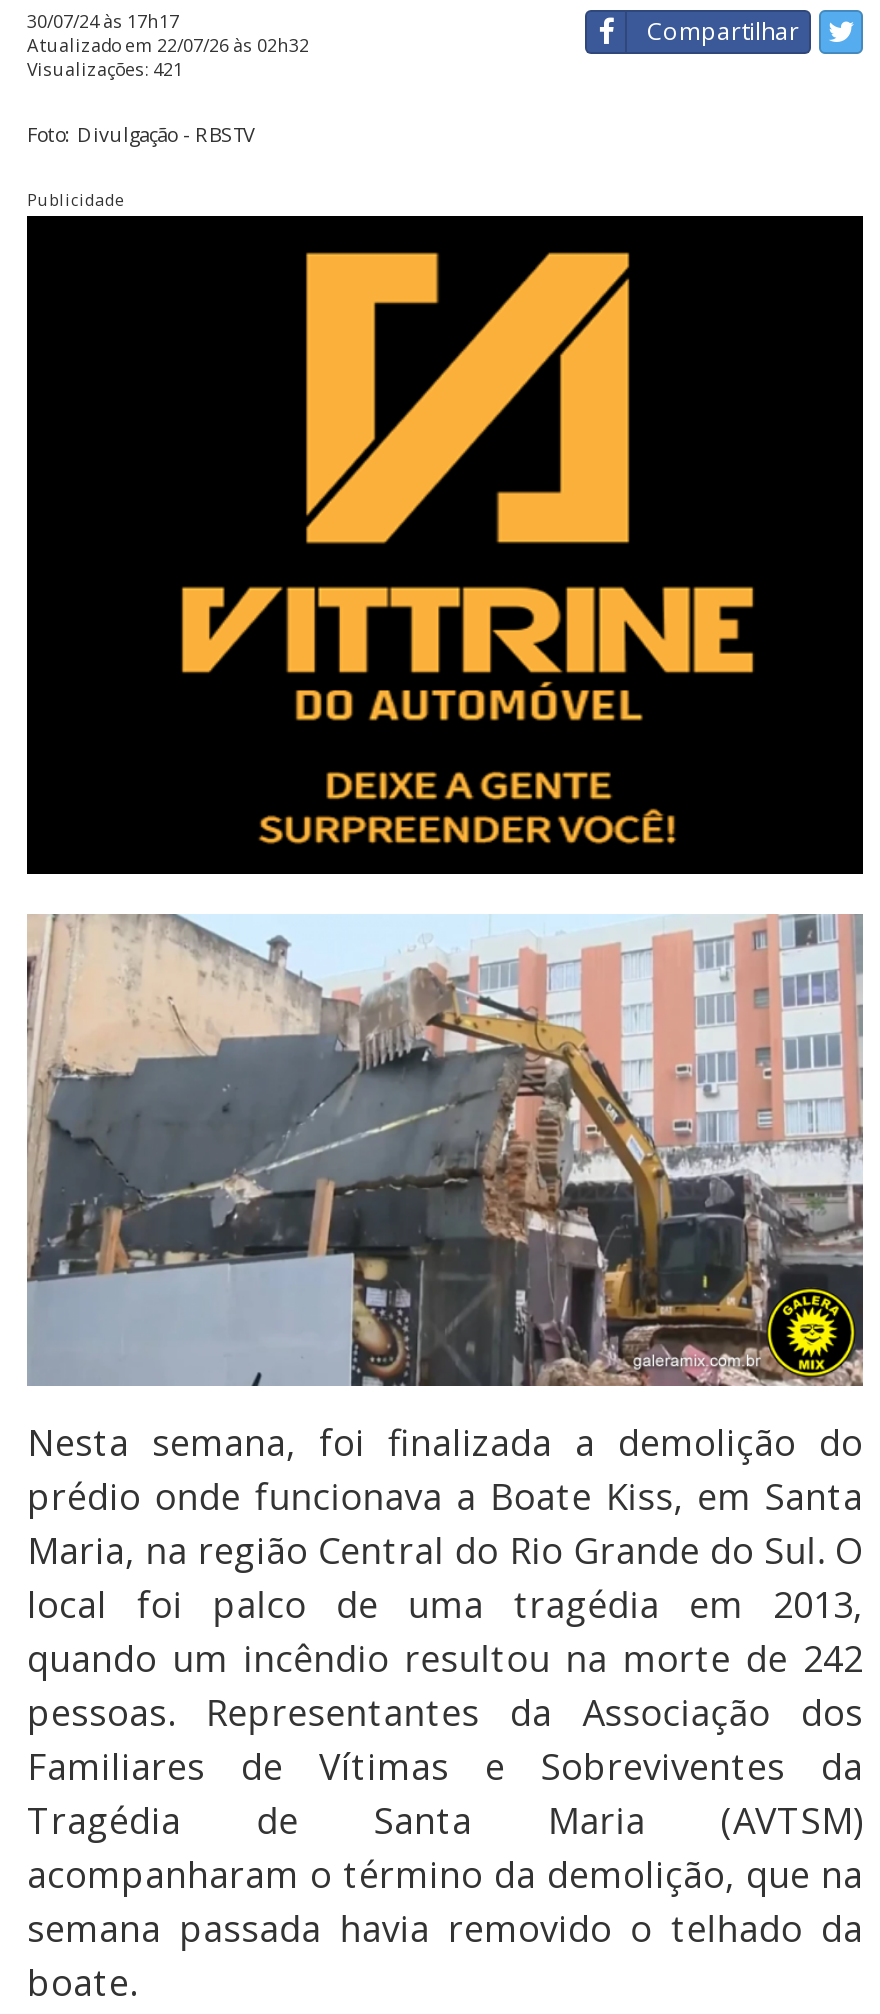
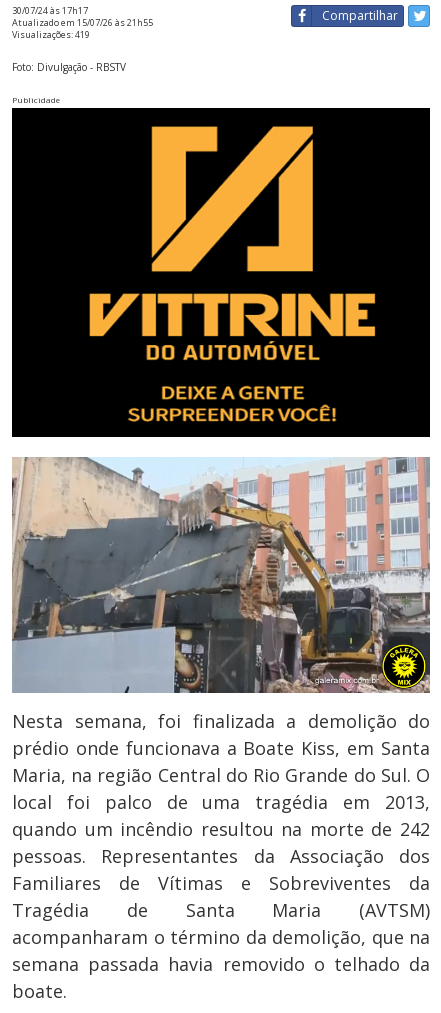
- Atualizado em 22/07/26 às 02h32
+ Atualizado em 15/07/26 às 21h55

- Visualizações: 421
+ Visualizações: 419
